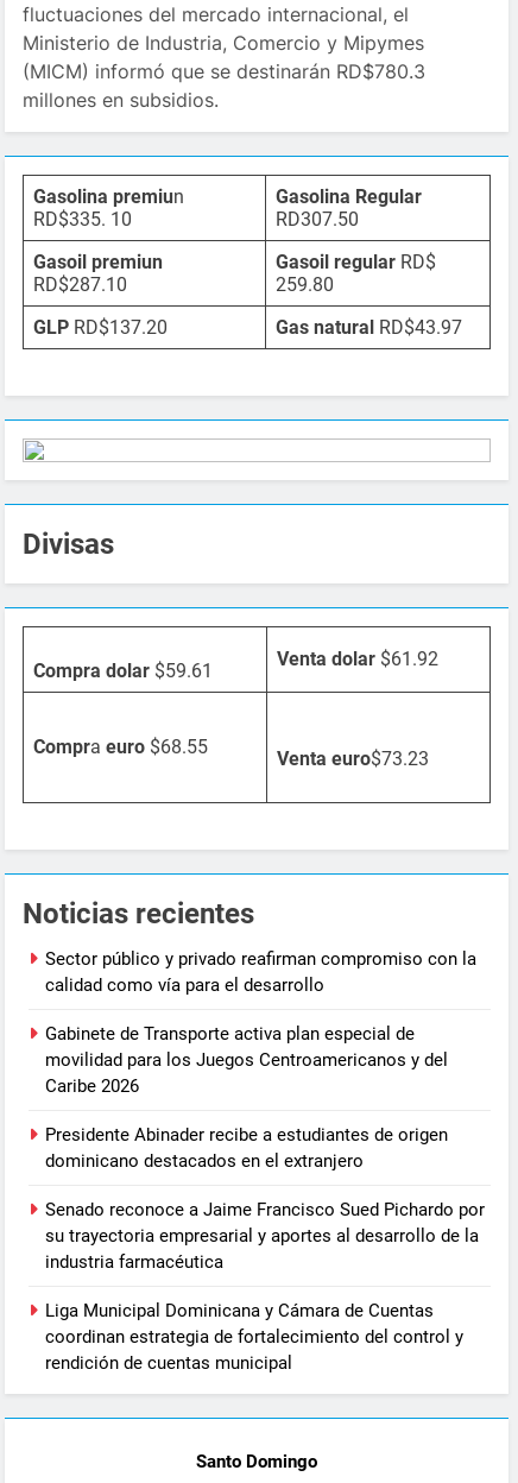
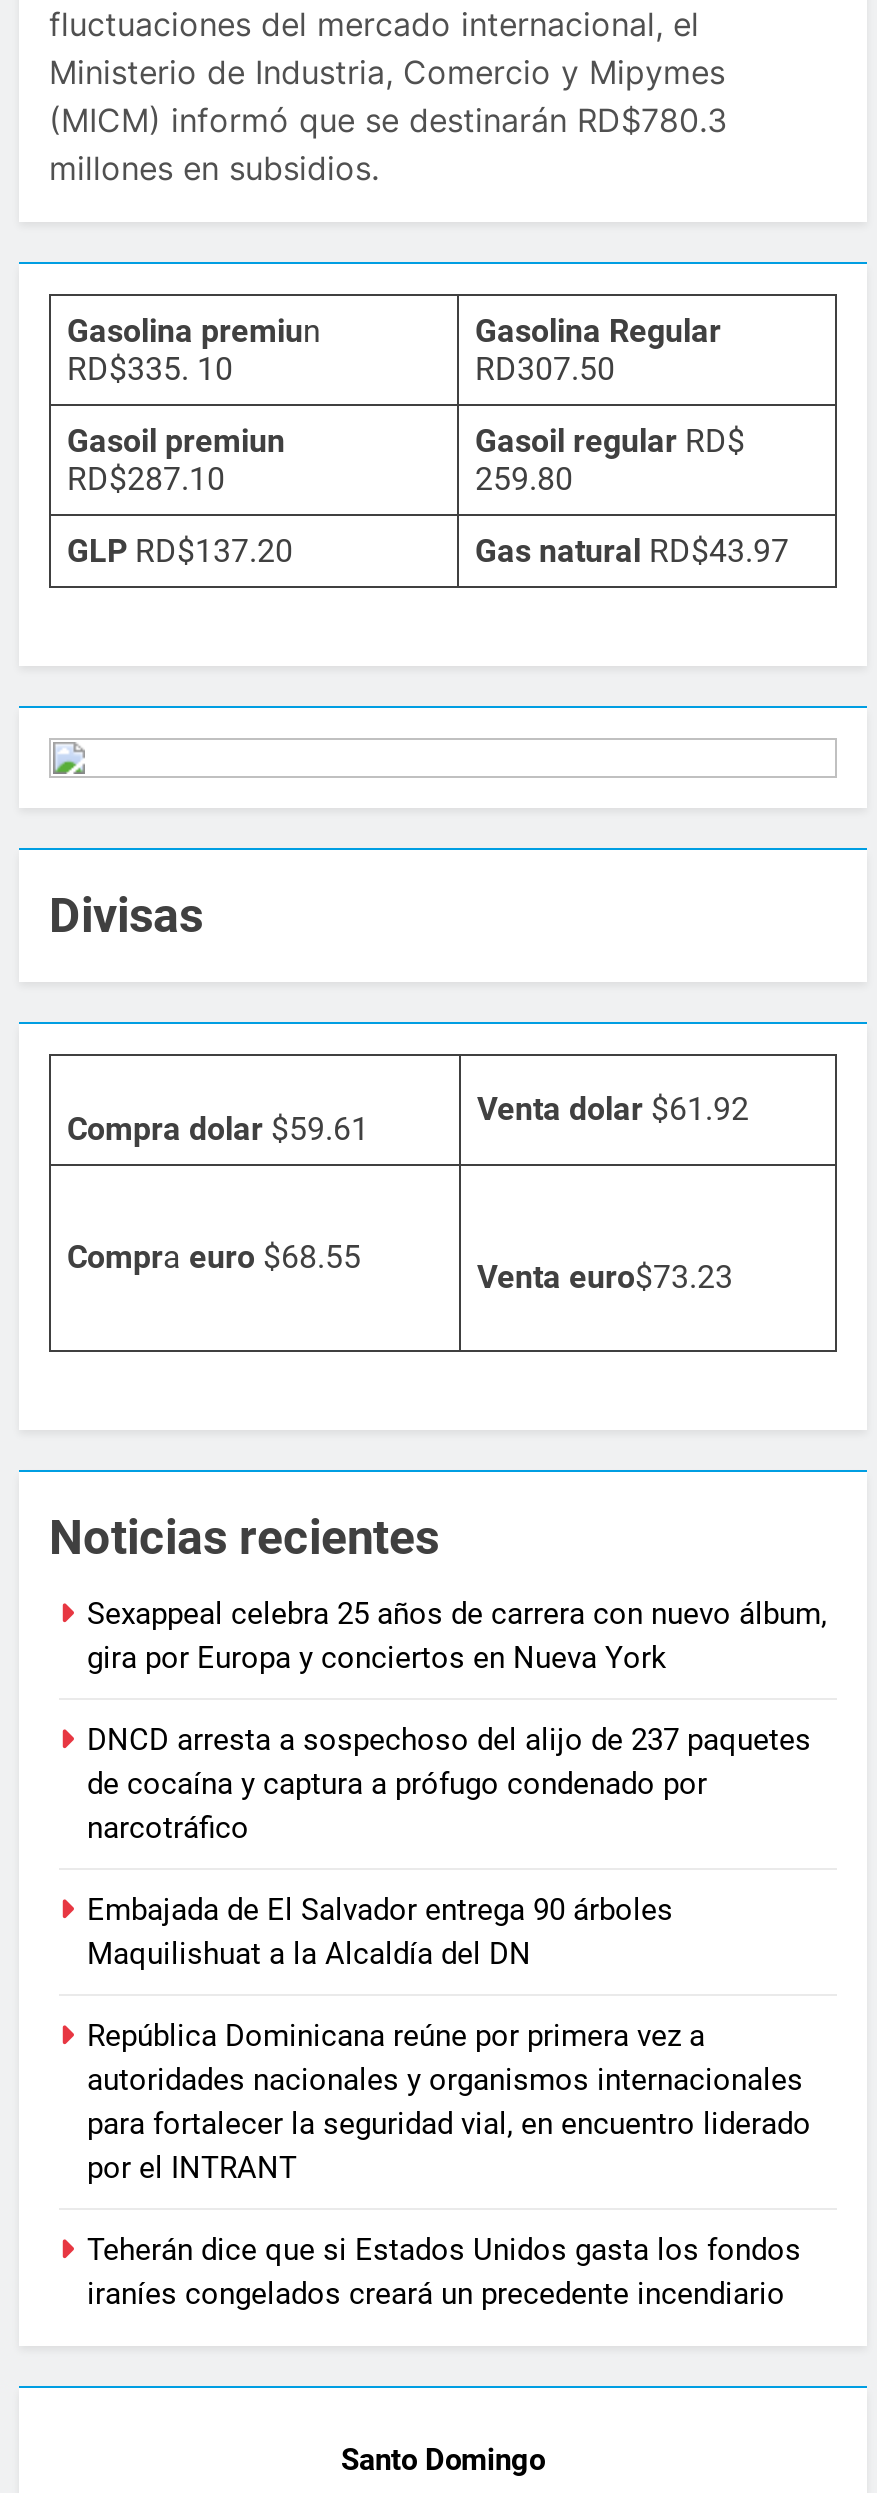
- Sector público y privado reafirman compromiso con la
- calidad como vía para el desarrollo
+ Sexappeal celebra 25 años de carrera con nuevo álbum,
+ gira por Europa y conciertos en Nueva York

- Gabinete de Transporte activa plan especial de
- movilidad para los Juegos Centroamericanos y del
- Caribe 2026
+ DNCD arresta a sospechoso del alijo de 237 paquetes
+ de cocaína y captura a prófugo condenado por
+ narcotráfico

- Presidente Abinader recibe a estudiantes de origen
- dominicano destacados en el extranjero
+ Embajada de El Salvador entrega 90 árboles
+ Maquilishuat a la Alcaldía del DN

- Senado reconoce a Jaime Francisco Sued Pichardo por
- su trayectoria empresarial y aportes al desarrollo de la
- industria farmacéutica
+ República Dominicana reúne por primera vez a
+ autoridades nacionales y organismos internacionales
+ para fortalecer la seguridad vial, en encuentro liderado
+ por el INTRANT

- Liga Municipal Dominicana y Cámara de Cuentas
- coordinan estrategia de fortalecimiento del control y
- rendición de cuentas municipal
+ Teherán dice que si Estados Unidos gasta los fondos
+ iraníes congelados creará un precedente incendiario
